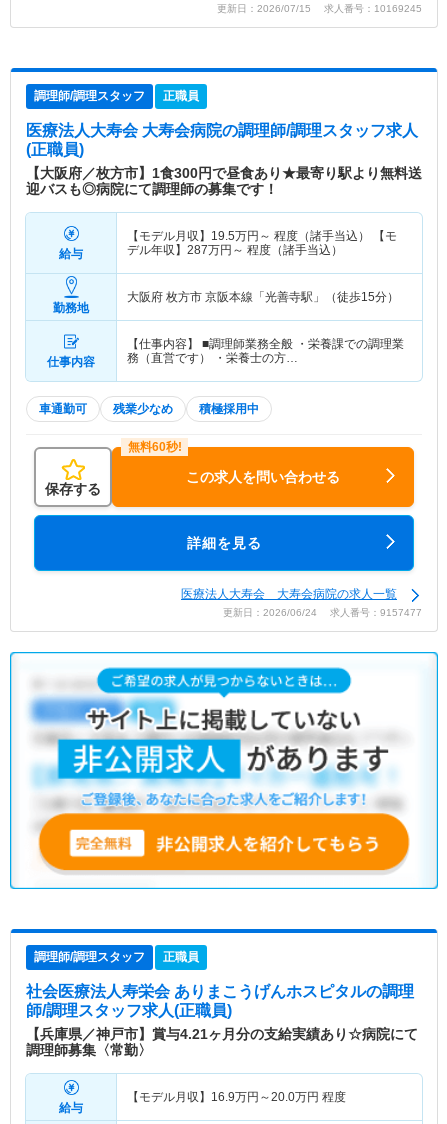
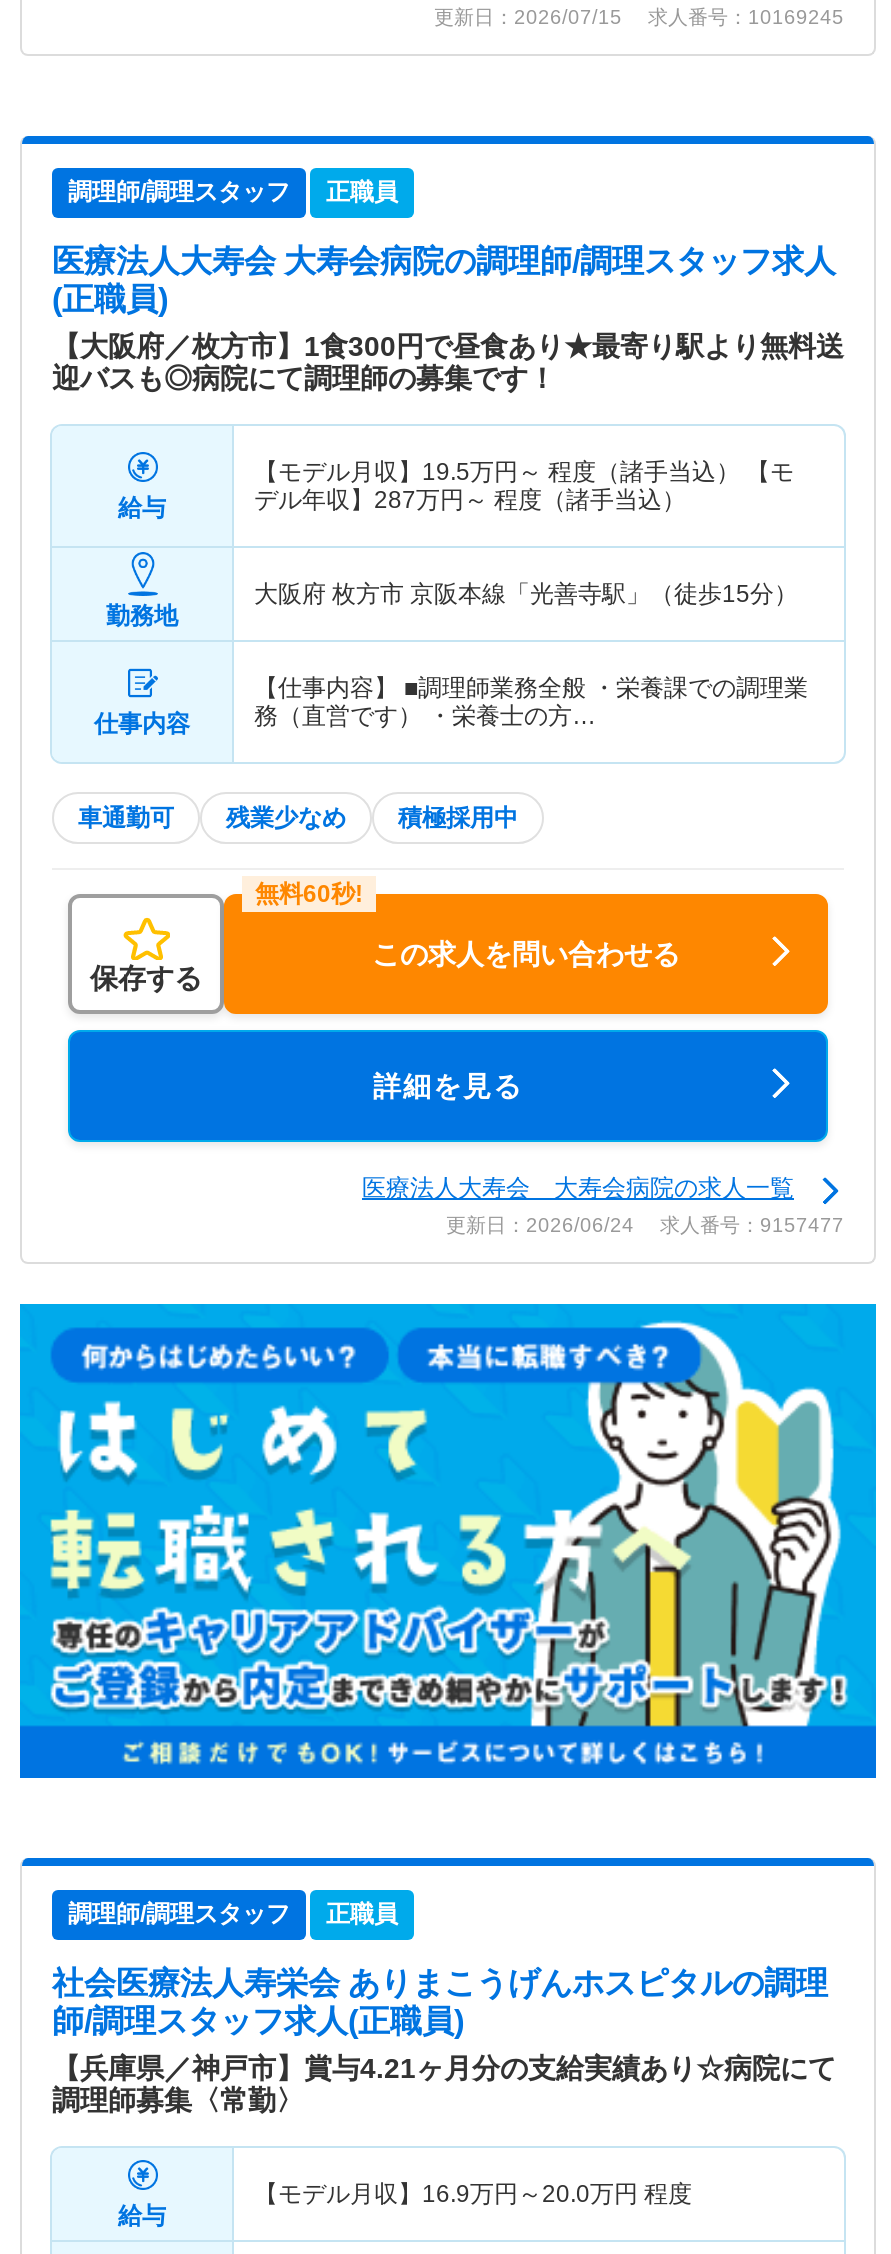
- [image]
+ [image]
